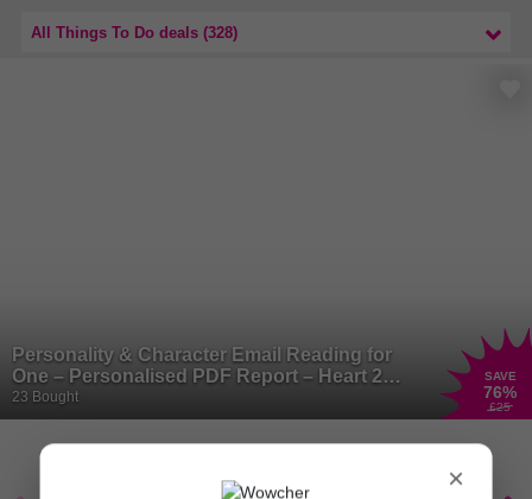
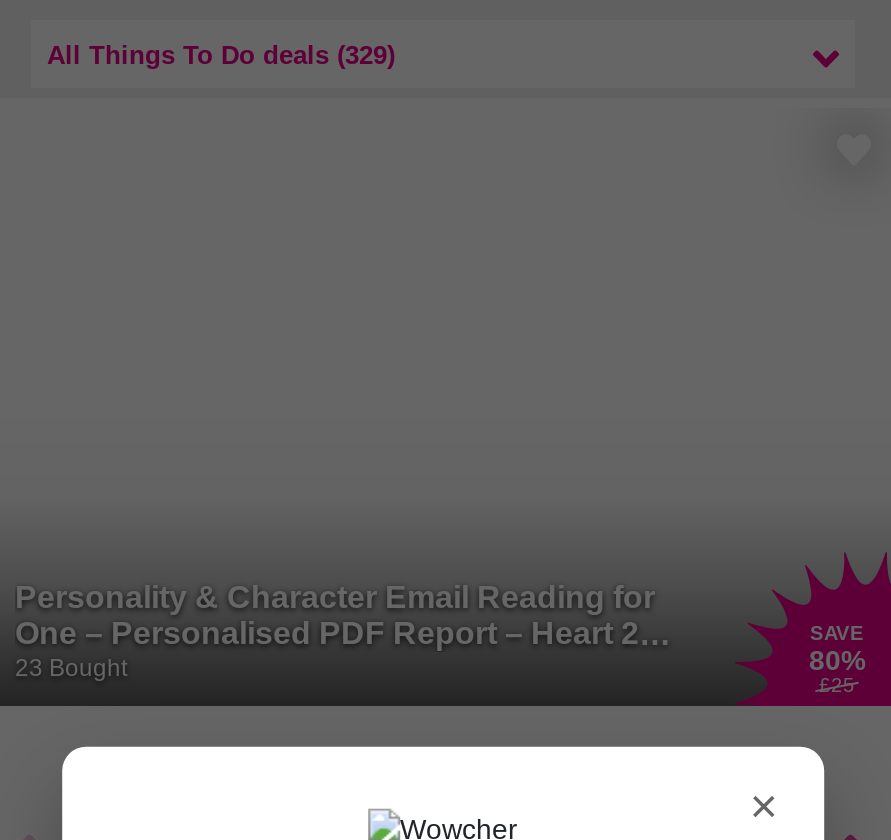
- All Things To Do deals (328)
+ All Things To Do deals (329)

- 76%
+ 80%
